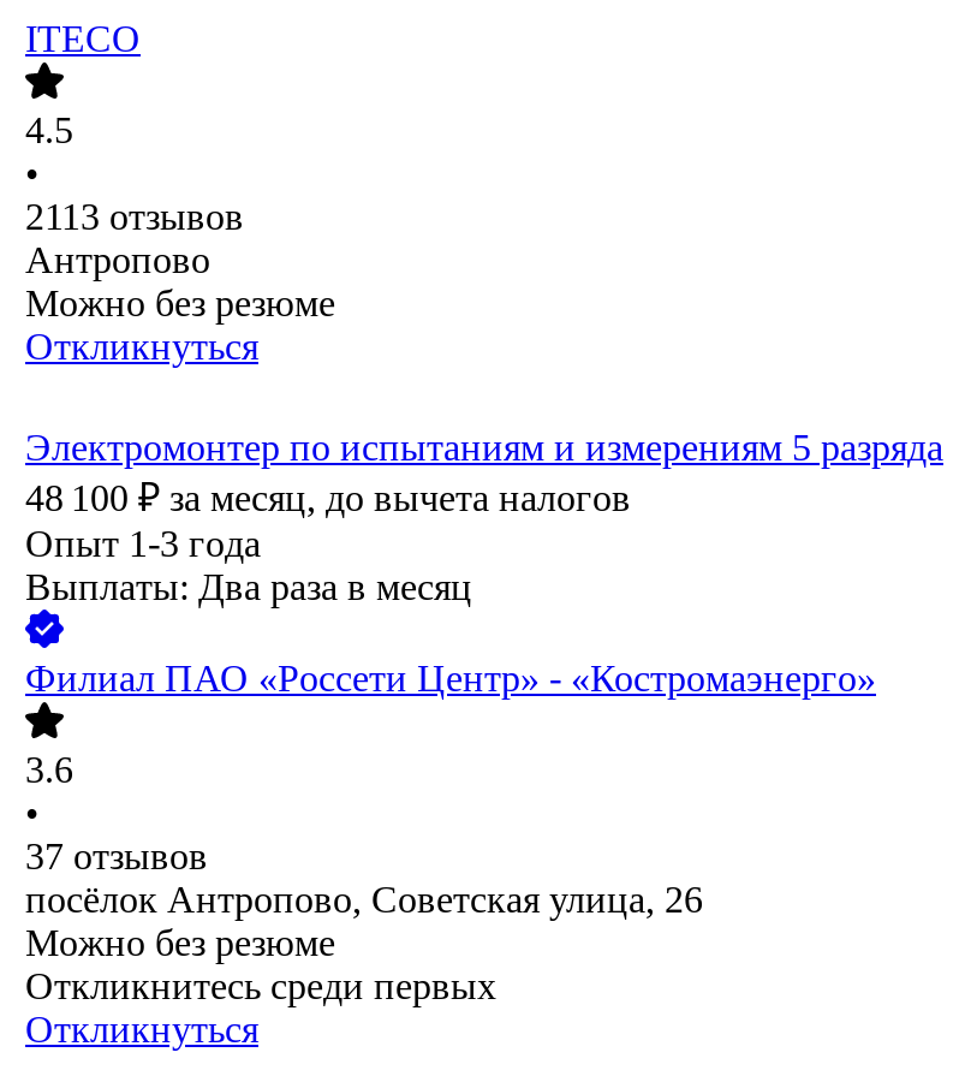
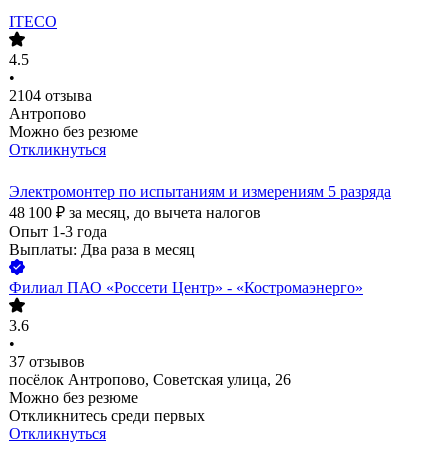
- 2113 отзывов
+ 2104 отзыва
